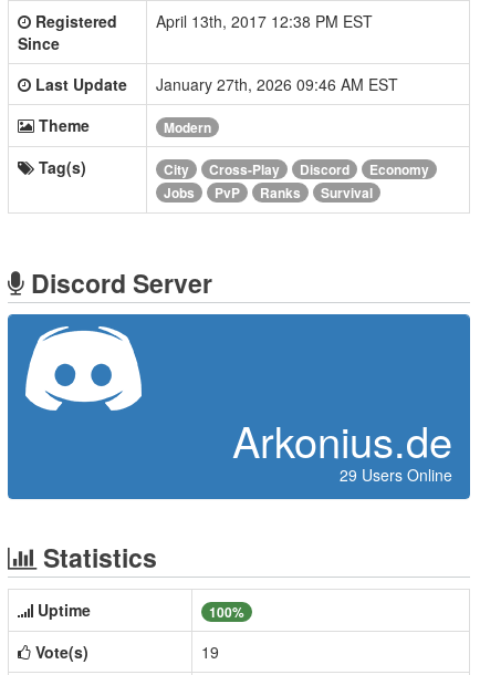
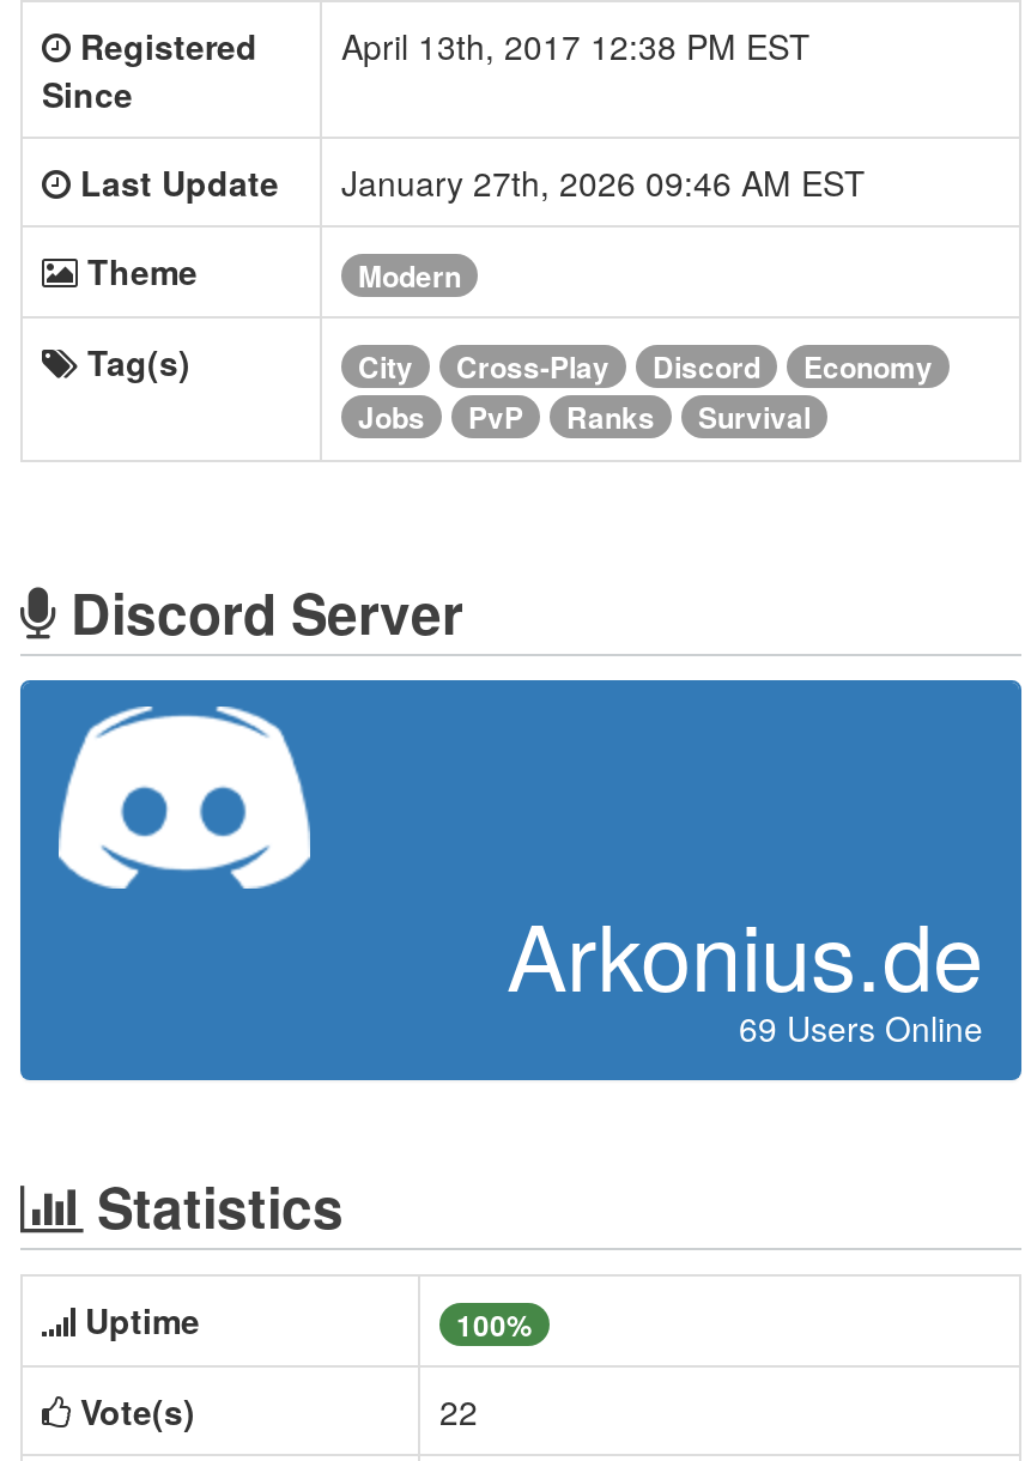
- 29 Users Online
+ 69 Users Online

- 19
+ 22
